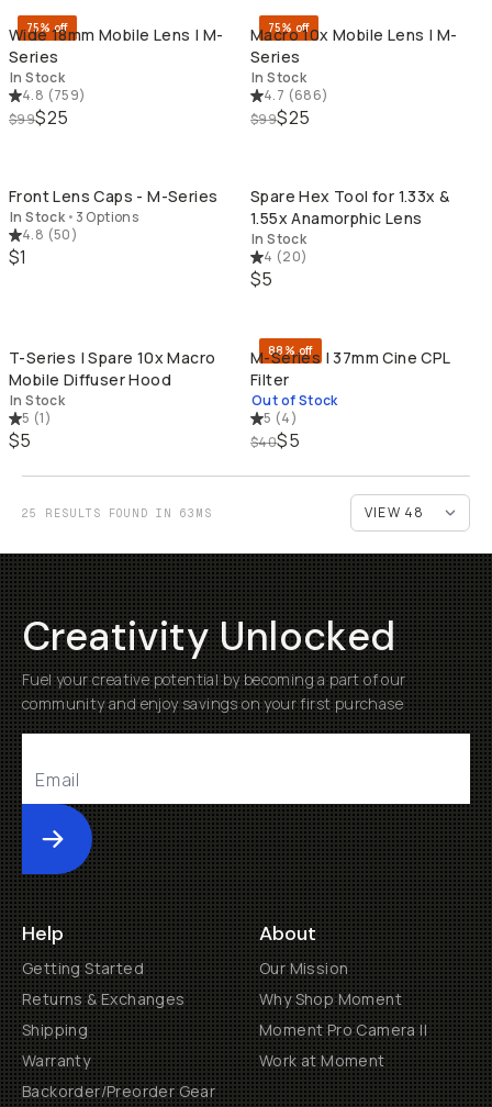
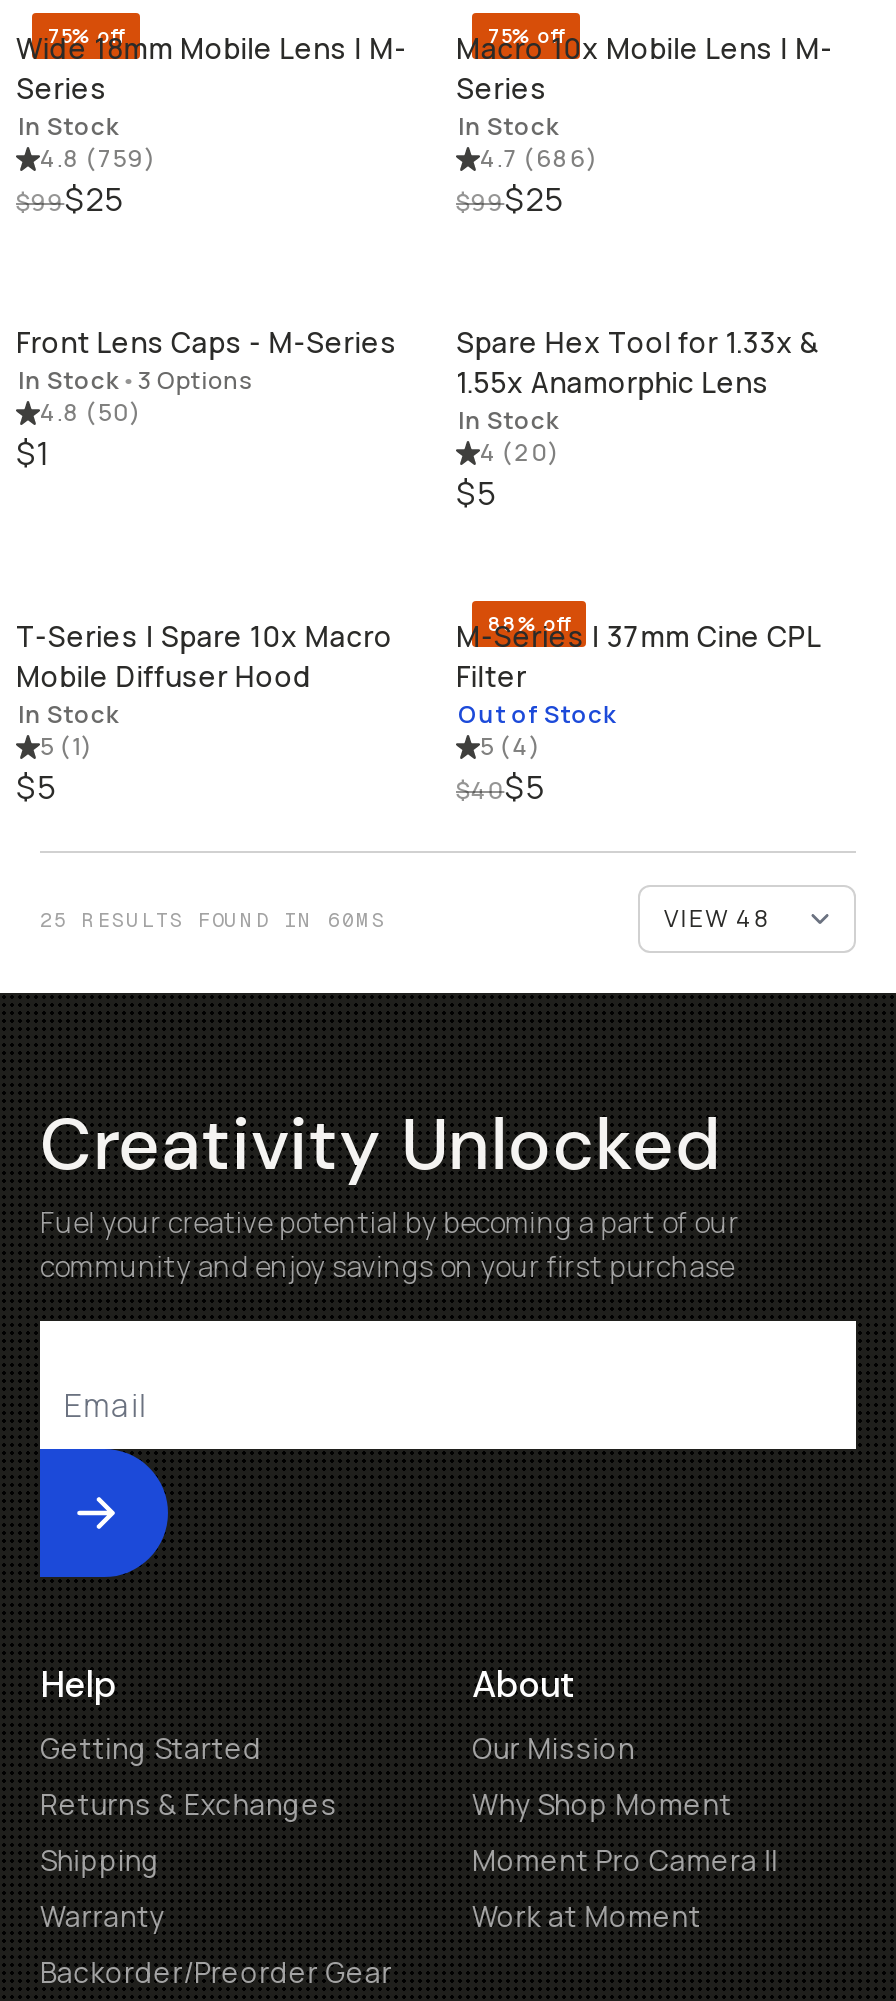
- 25 RESULTS FOUND IN 63MS
+ 25 RESULTS FOUND IN 60MS
